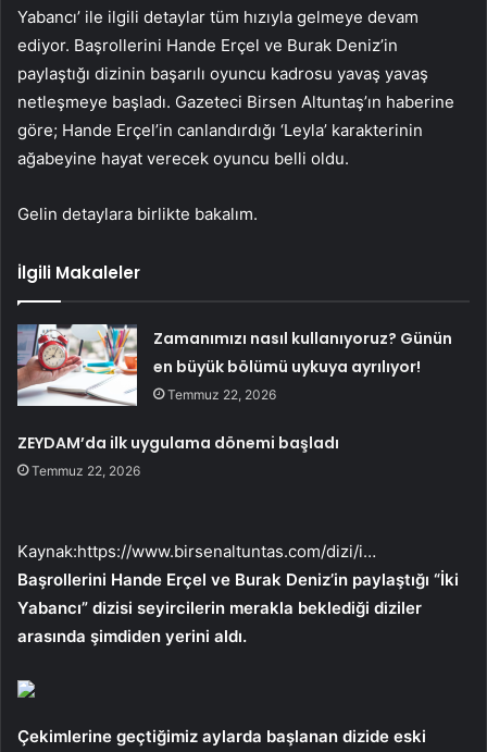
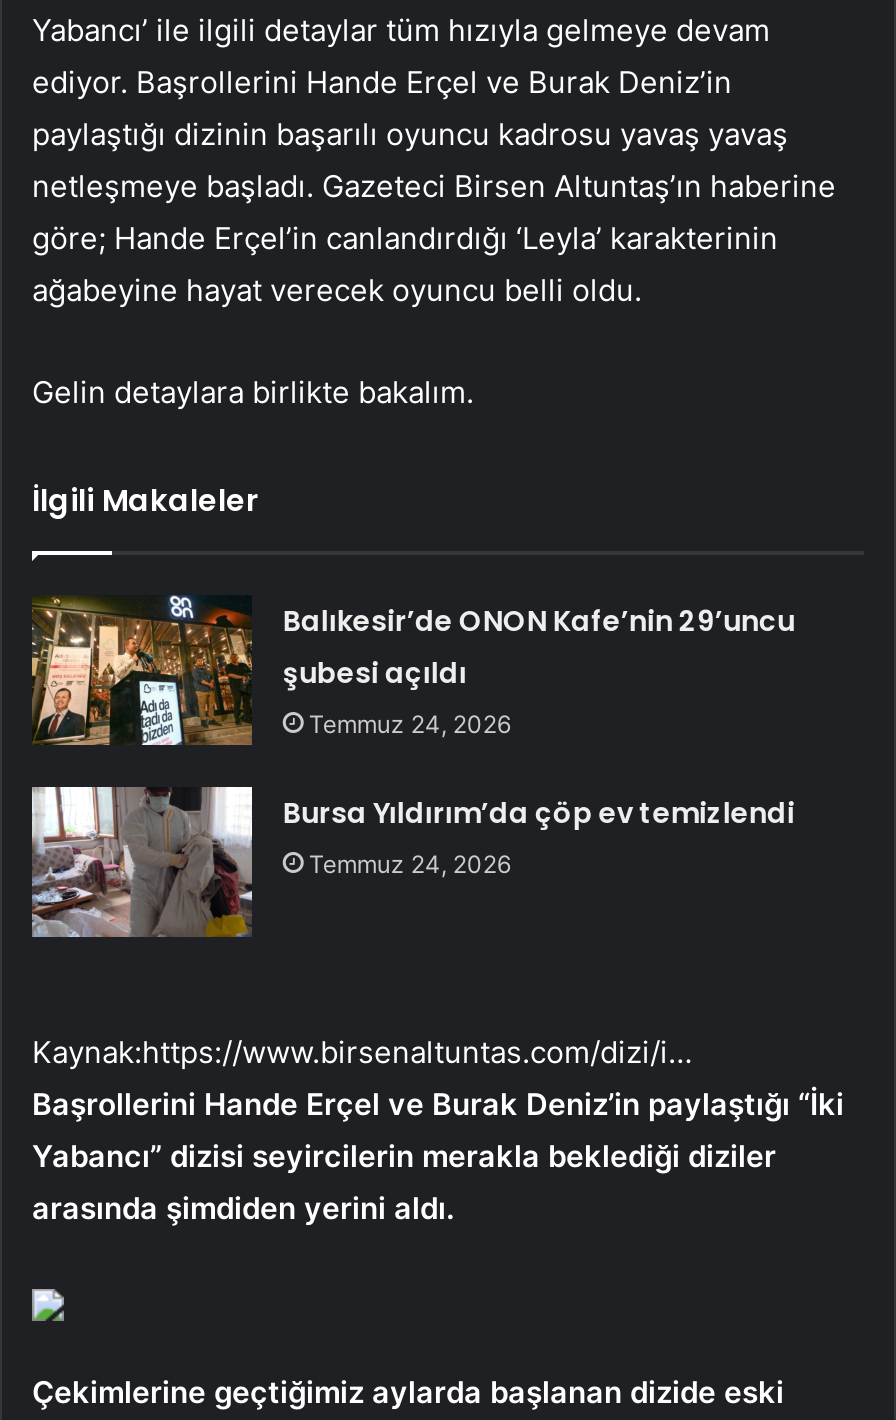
- [image]
- Zamanımızı nasıl kullanıyoruz? Günün
- en büyük bölümü uykuya ayrılıyor!
- Temmuz 22, 2026
+ [image]
+ Balıkesir’de ONON Kafe’nin 29’uncu
+ şubesi açıldı
+ Temmuz 24, 2026

- ZEYDAM’da ilk uygulama dönemi başladı
- Temmuz 22, 2026
+ Bursa Yıldırım’da çöp ev temizlendi
+ Temmuz 24, 2026
